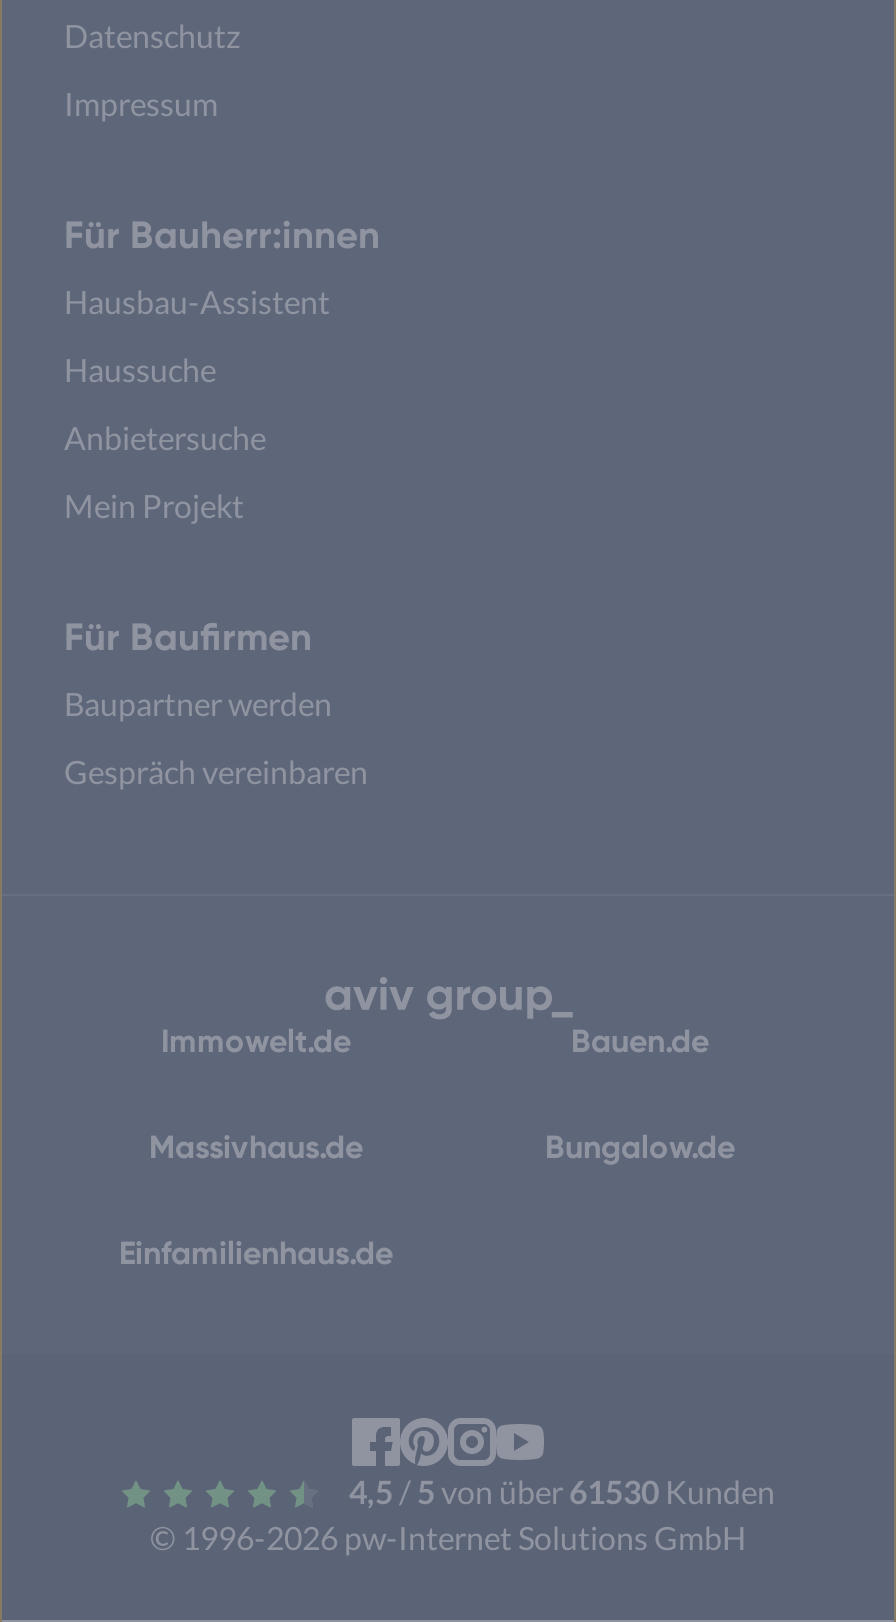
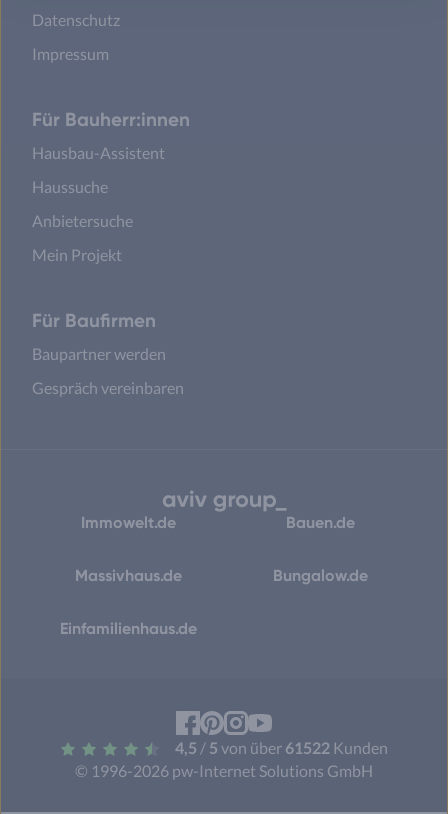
- 4,5 / 5 von über 61530 Kunden
+ 4,5 / 5 von über 61522 Kunden
